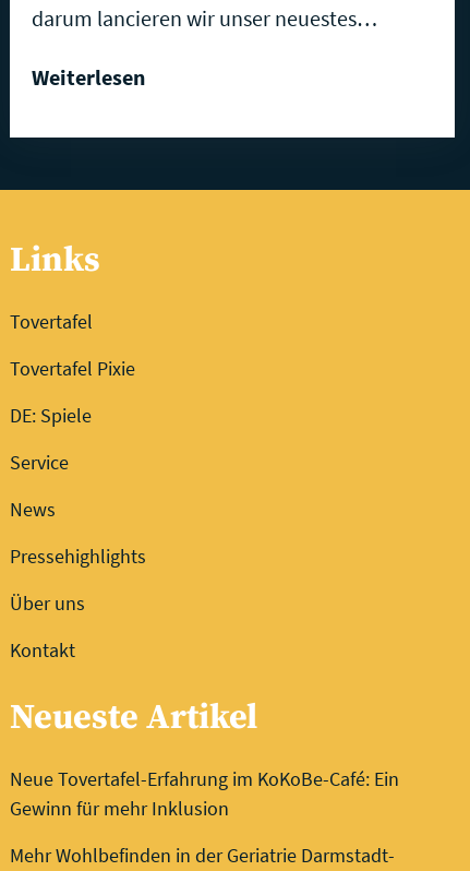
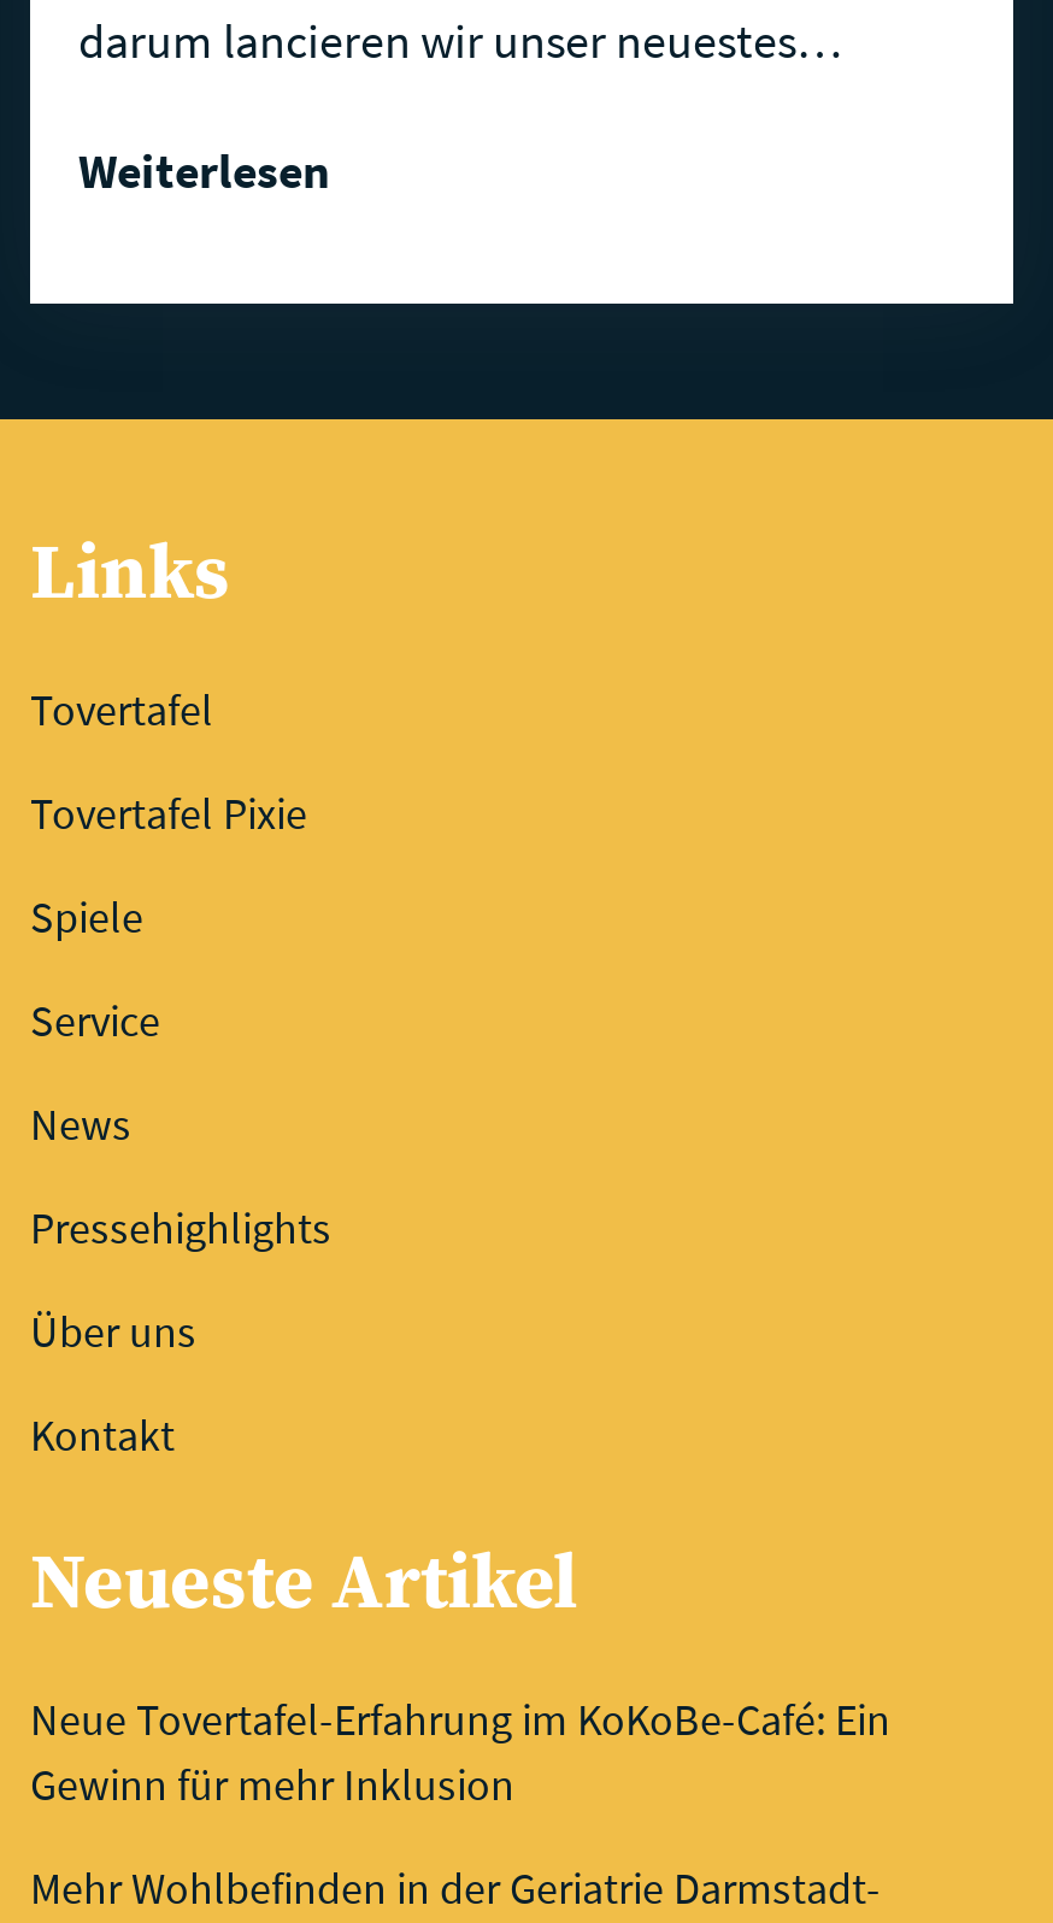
- DE: Spiele
+ Spiele
